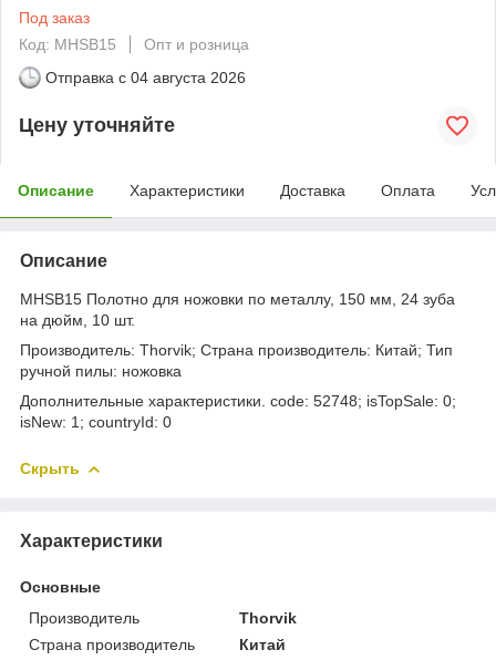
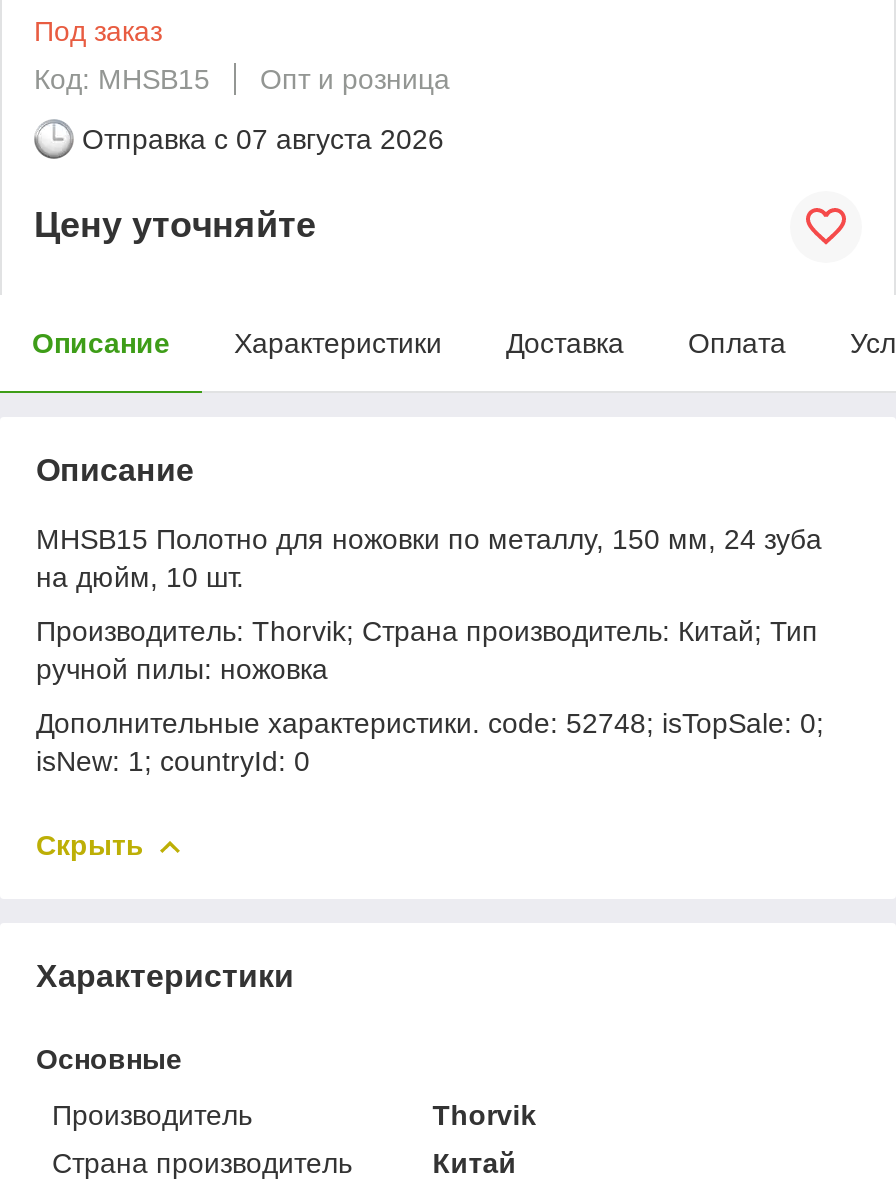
- Отправка с 04 августа 2026
+ Отправка с 07 августа 2026
